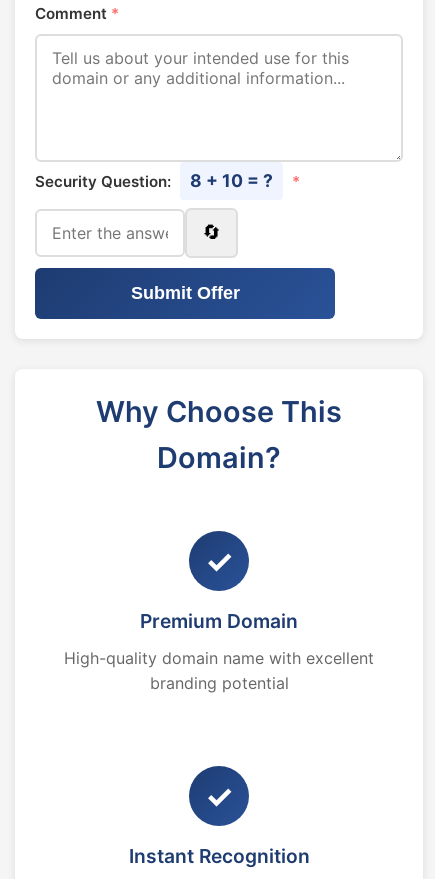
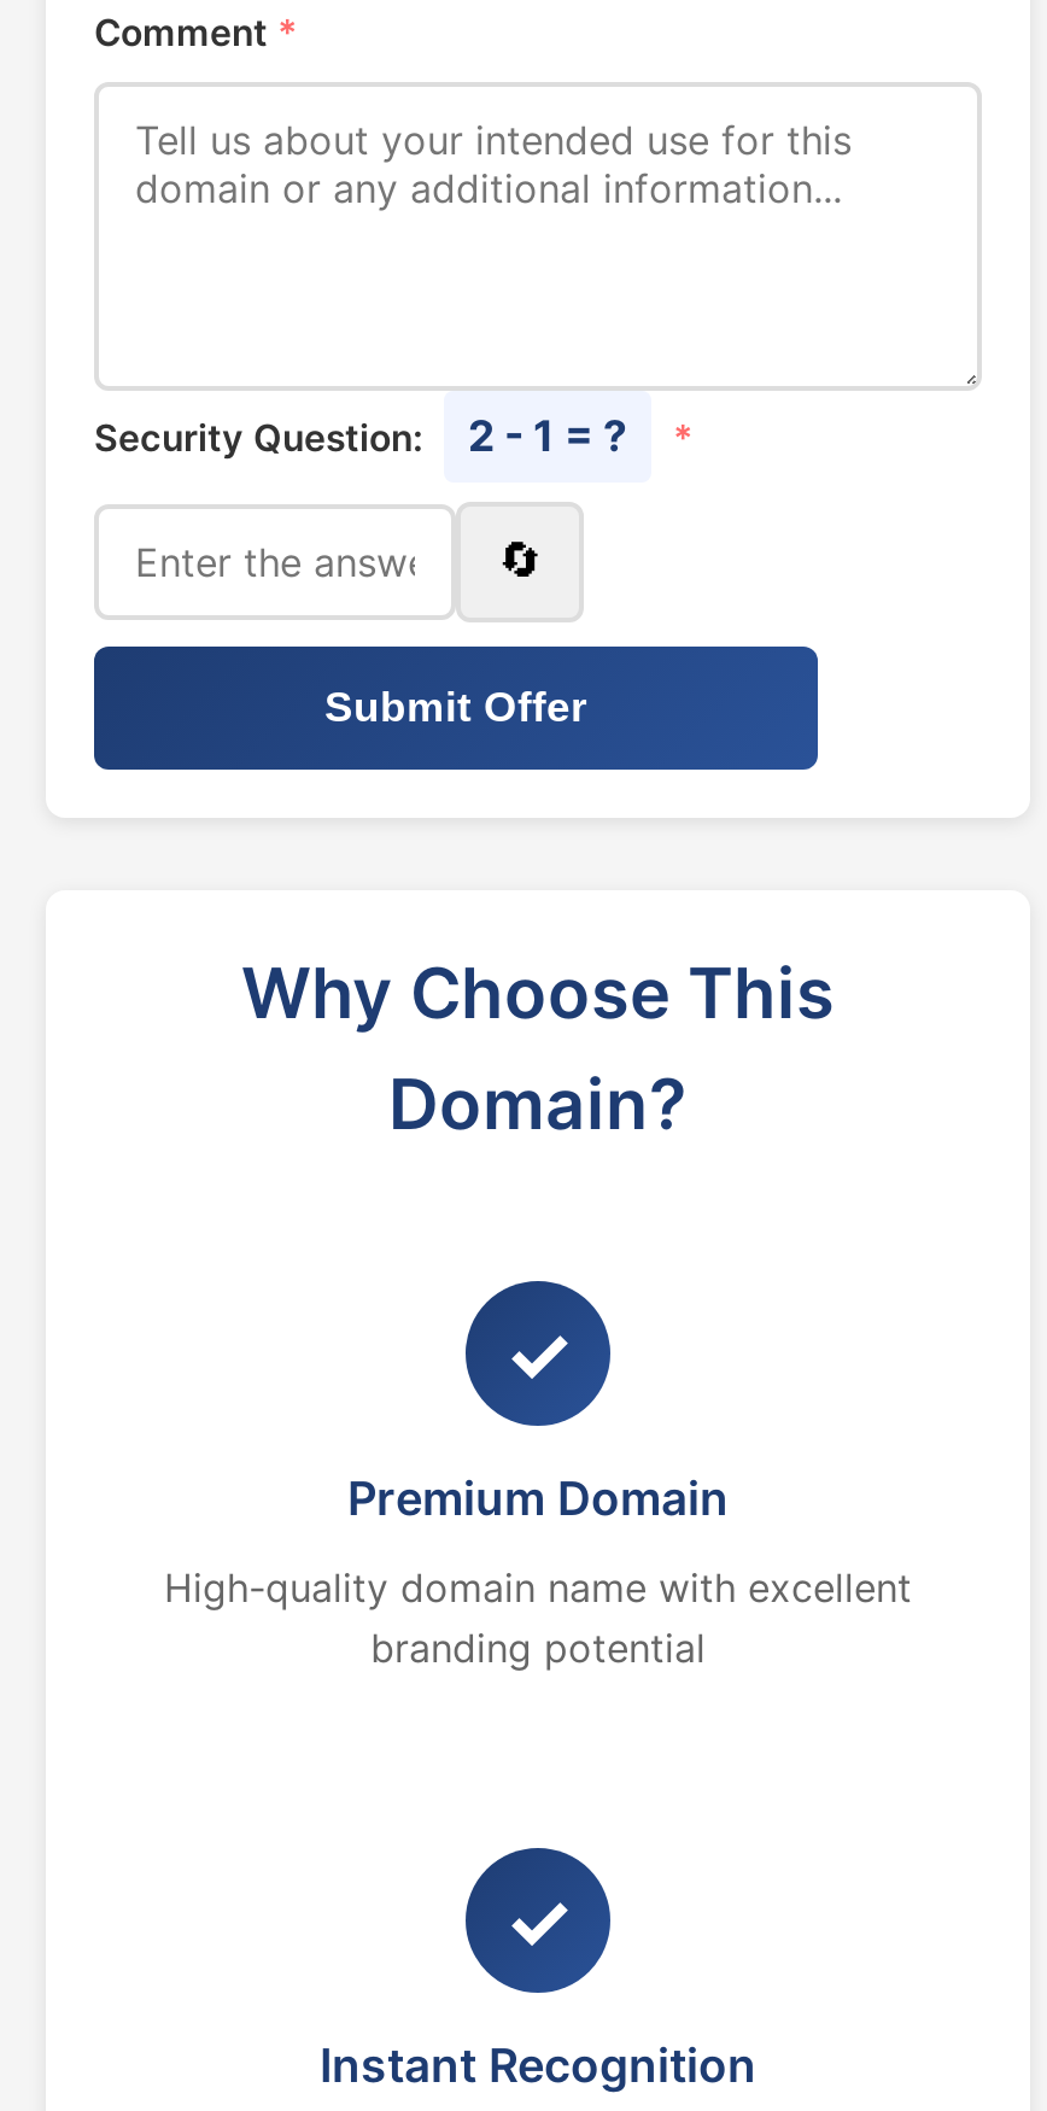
- 8 + 10 = ?
+ 2 - 1 = ?
